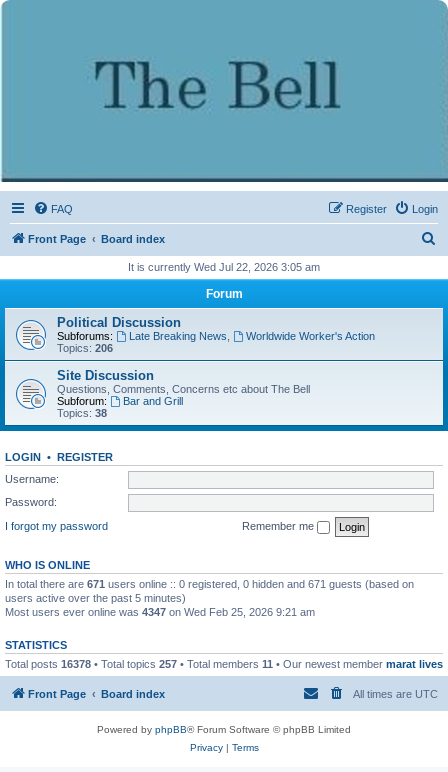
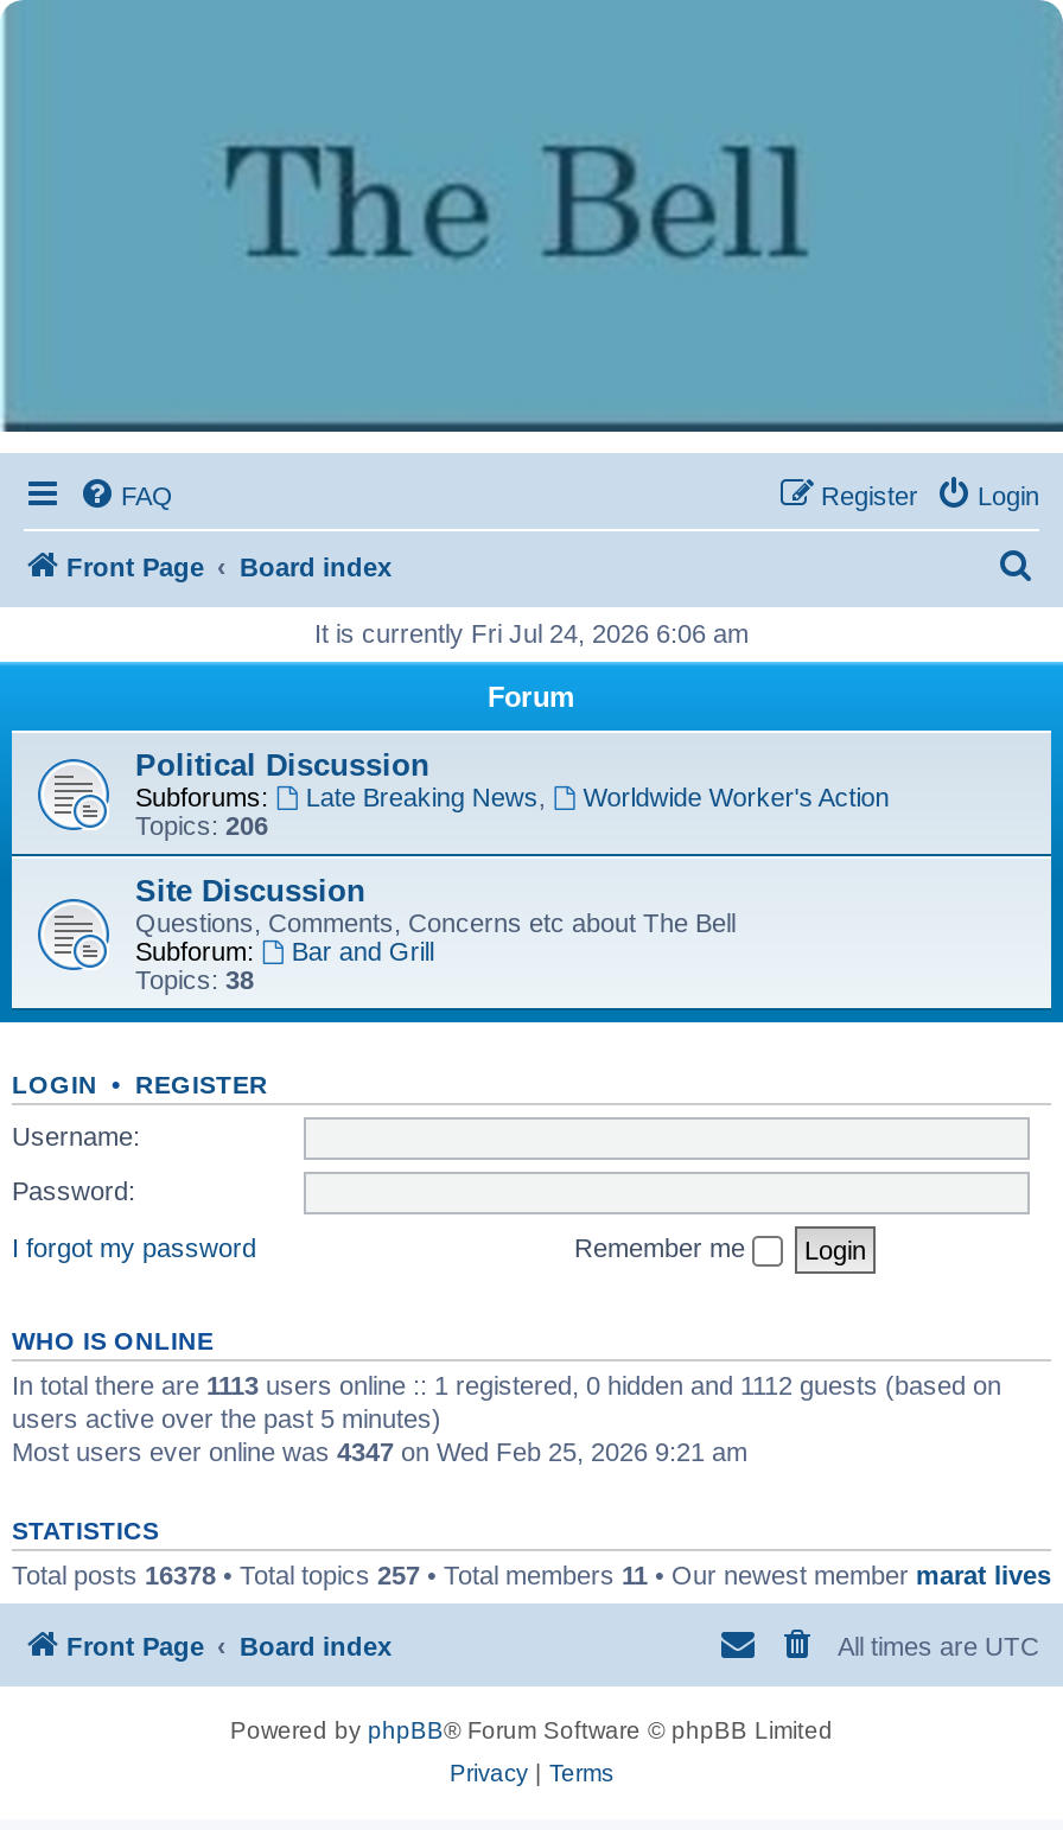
- It is currently Wed Jul 22, 2026 3:05 am
+ It is currently Fri Jul 24, 2026 6:06 am

- In total there are 671 users online :: 0 registered, 0 hidden and 671 guests (based on
+ In total there are 1113 users online :: 1 registered, 0 hidden and 1112 guests (based on
